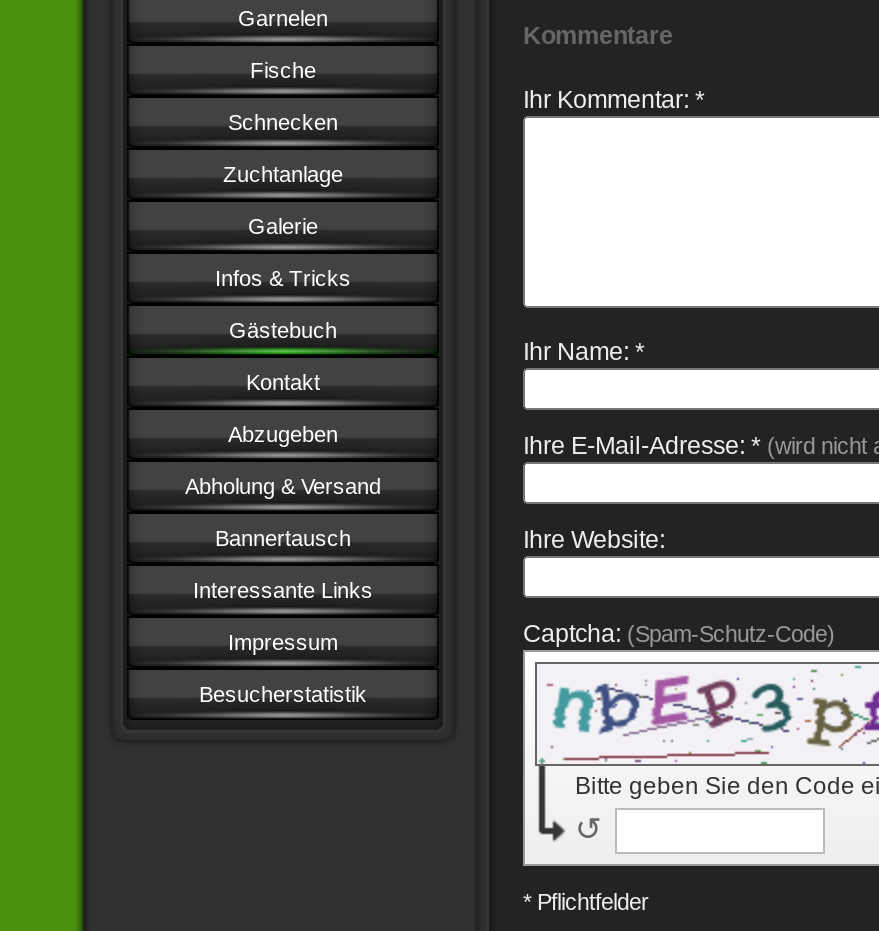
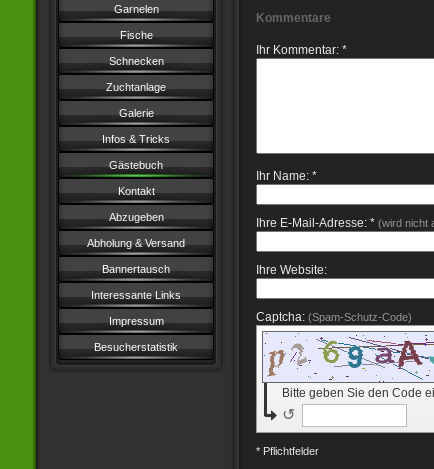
- [image]
+ [image]
